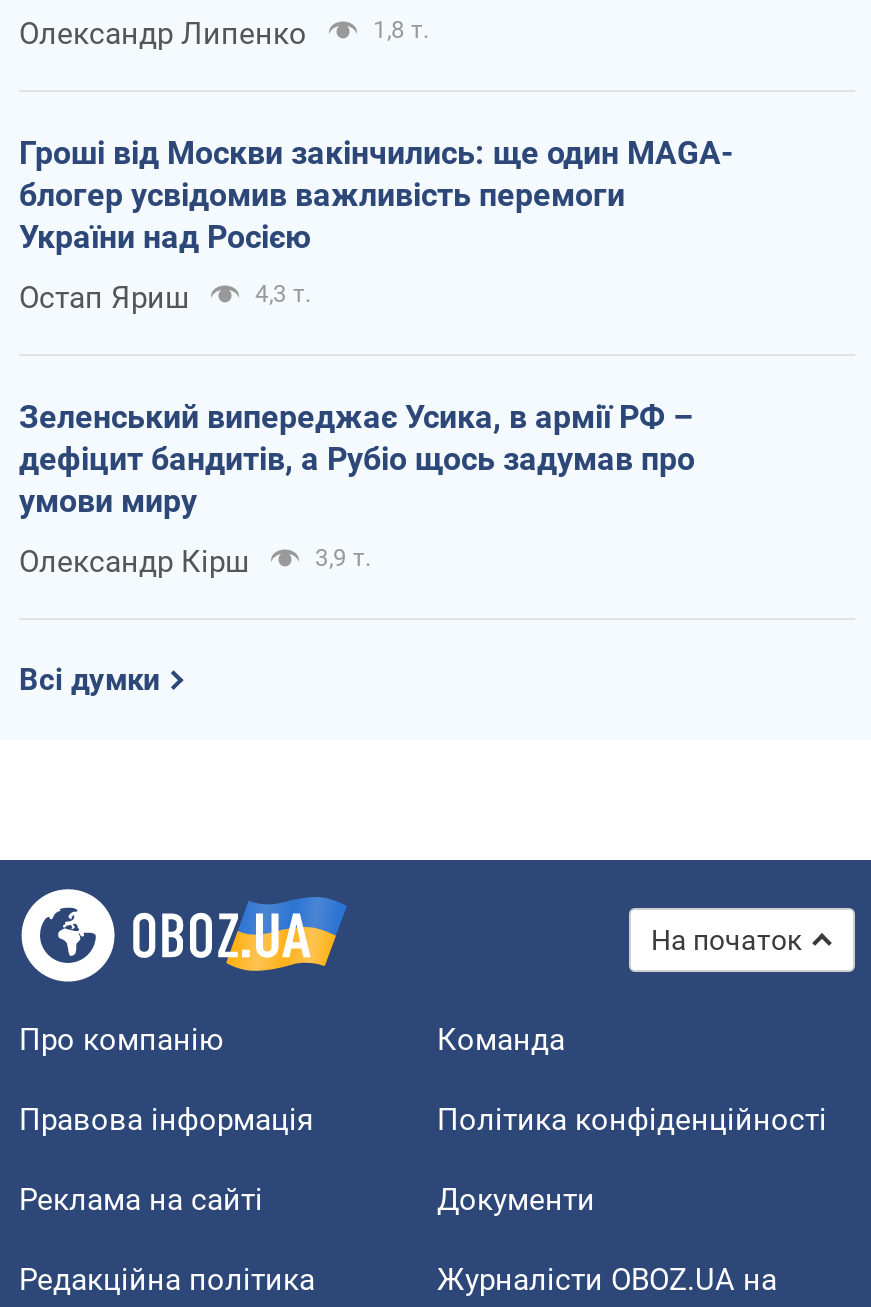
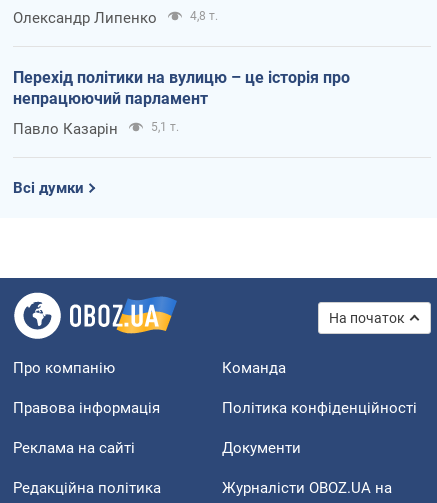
- 1,8 т.
- Гроші від Москви закінчились: ще один MAGA-
- блогер усвідомив важливість перемоги
- України над Росією
- Остап Яриш
- 4,3 т.
- Зеленський випереджає Усика, в армії РФ –
- дефіцит бандитів, а Рубіо щось задумав про
- умови миру
- Олександр Кірш
- 3,9 т.
+ 4,8 т.
+ Перехід політики на вулицю – це історія про
+ непрацюючий парламент
+ Павло Казарін
+ 5,1 т.
